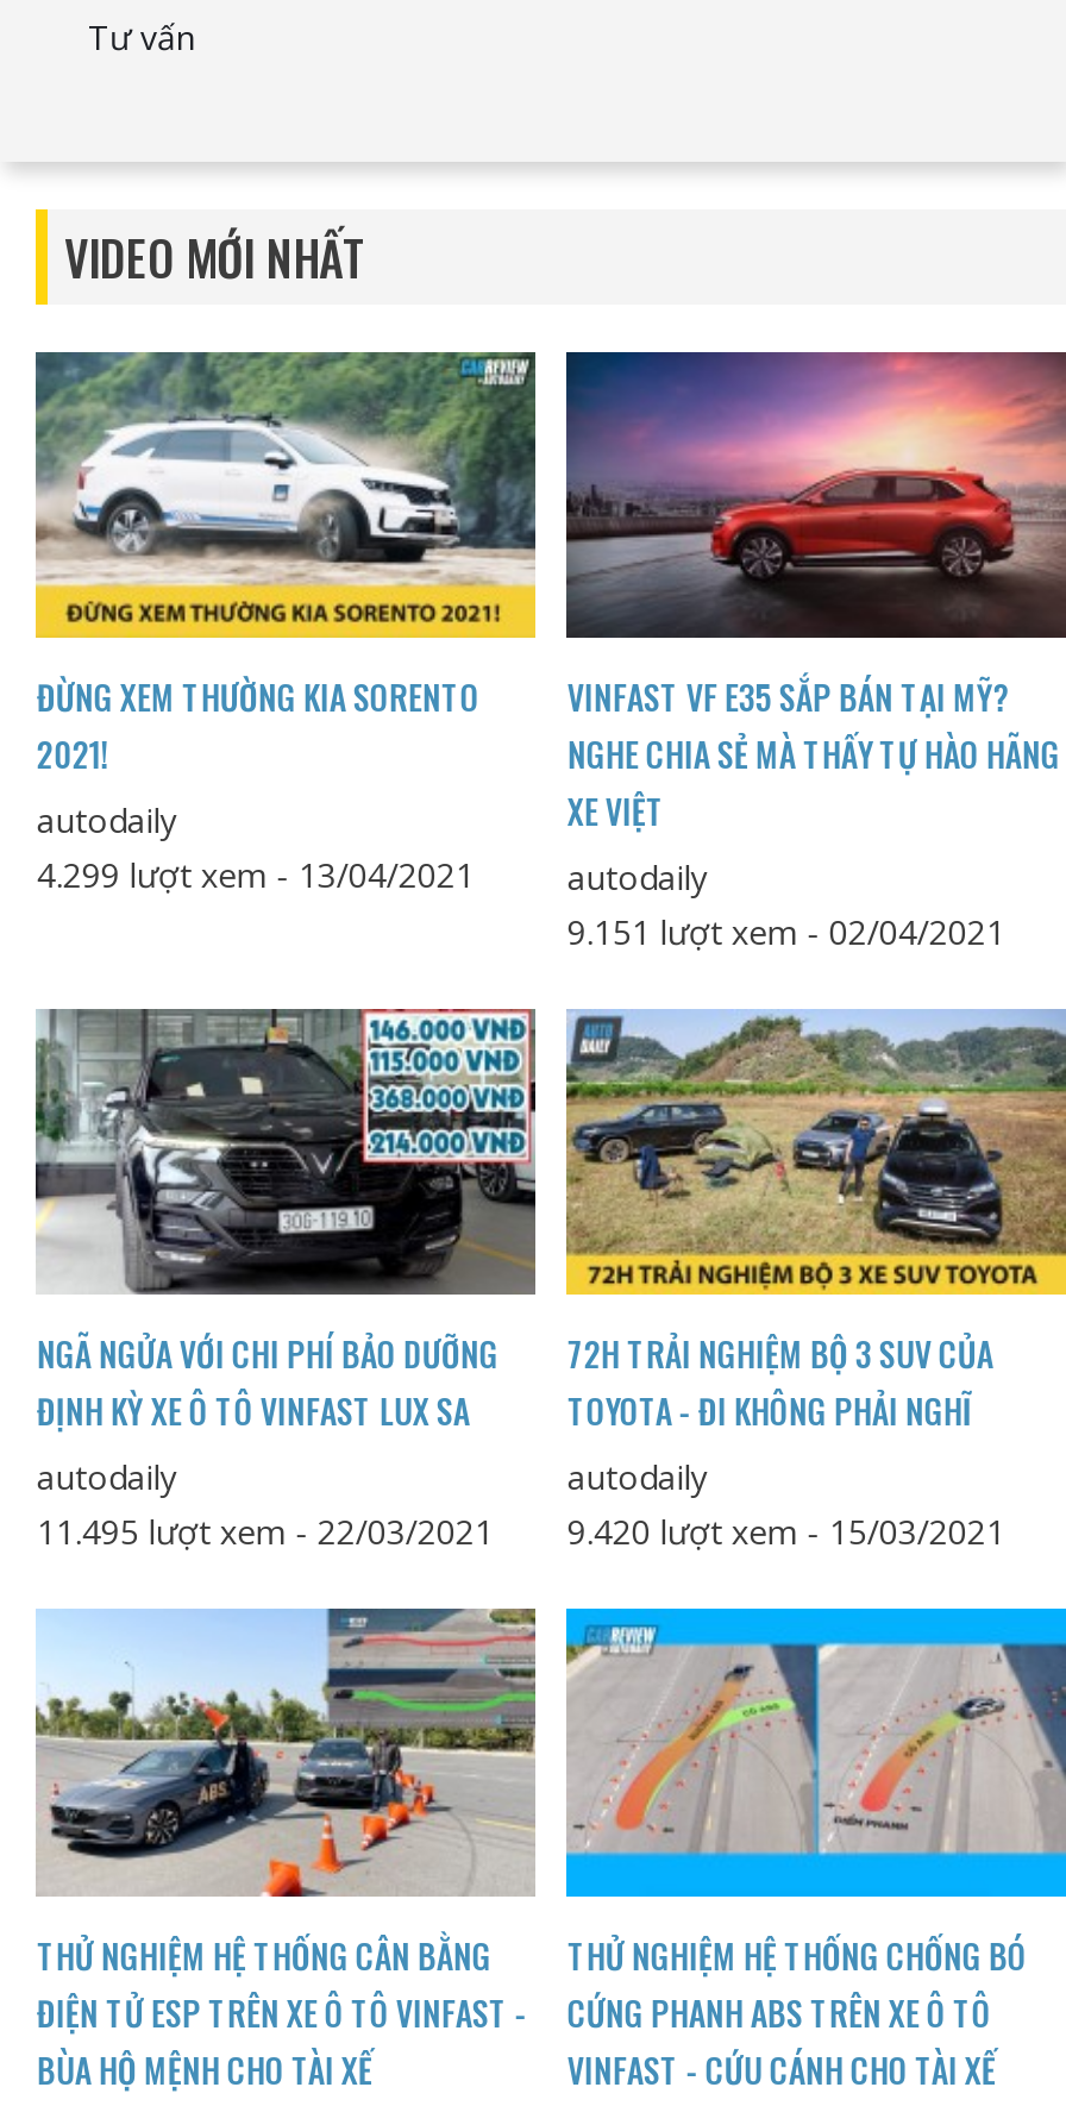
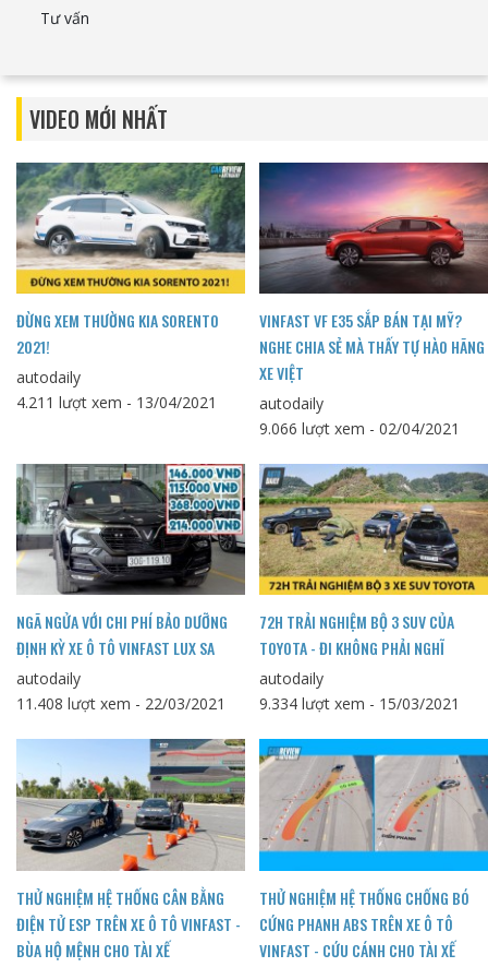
- 4.299 lượt xem - 13/04/2021
+ 4.211 lượt xem - 13/04/2021

- 9.151 lượt xem - 02/04/2021
+ 9.066 lượt xem - 02/04/2021

- 11.495 lượt xem - 22/03/2021
+ 11.408 lượt xem - 22/03/2021

- 9.420 lượt xem - 15/03/2021
+ 9.334 lượt xem - 15/03/2021
